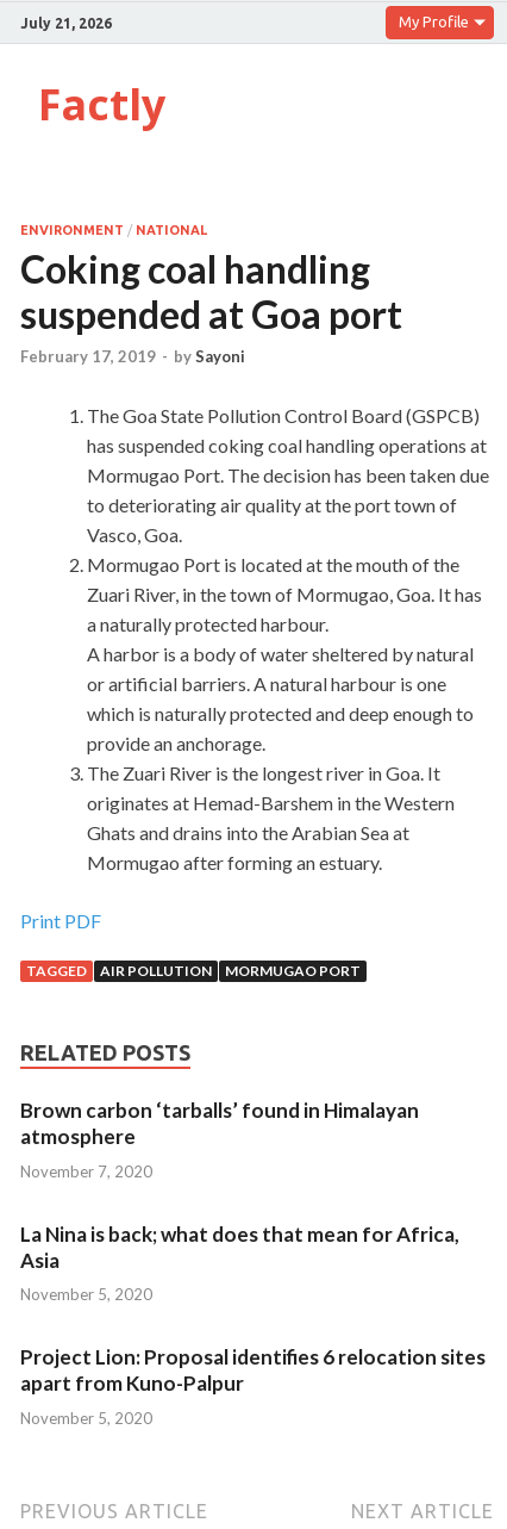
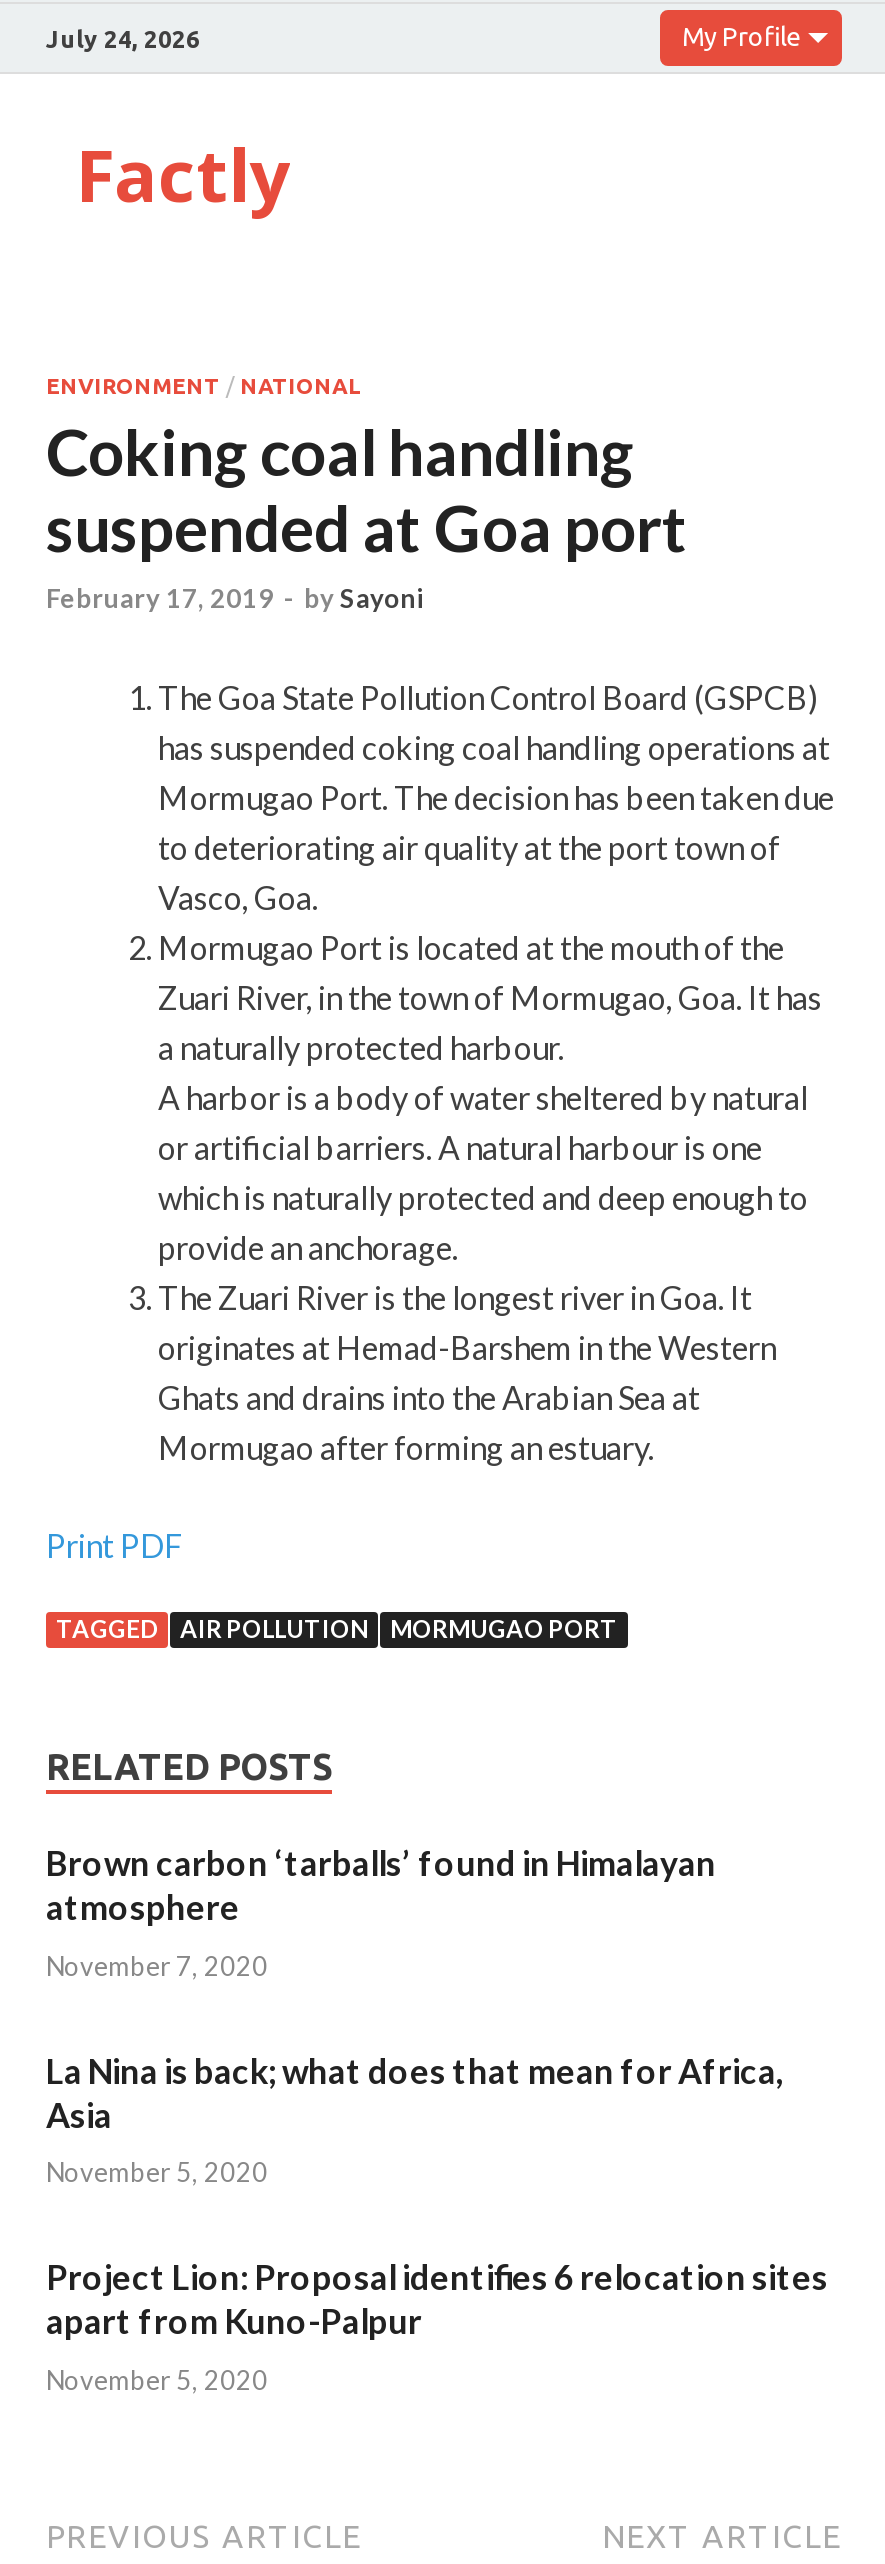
- July 21, 2026
+ July 24, 2026
